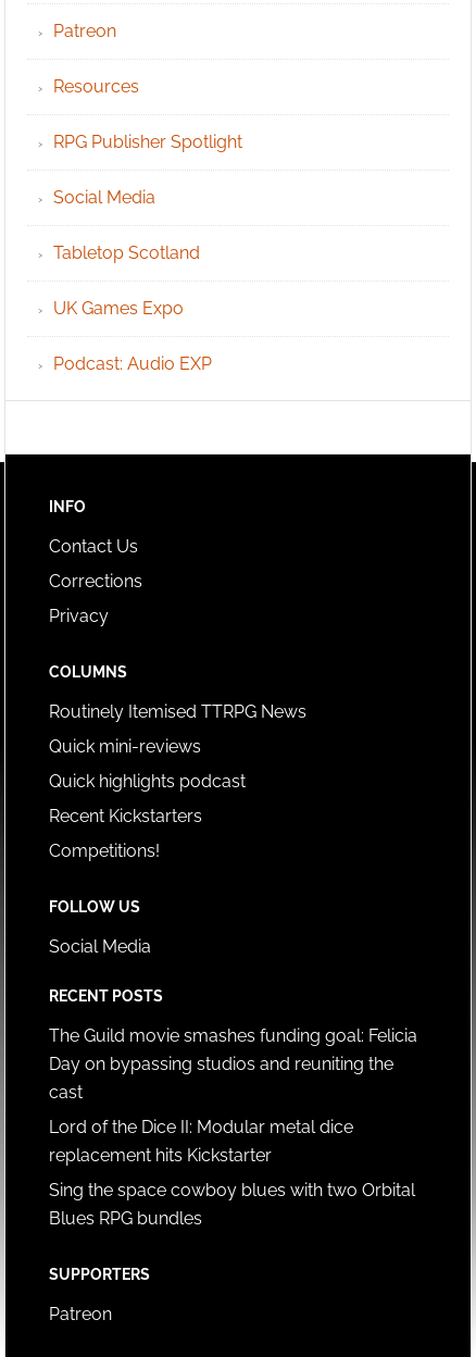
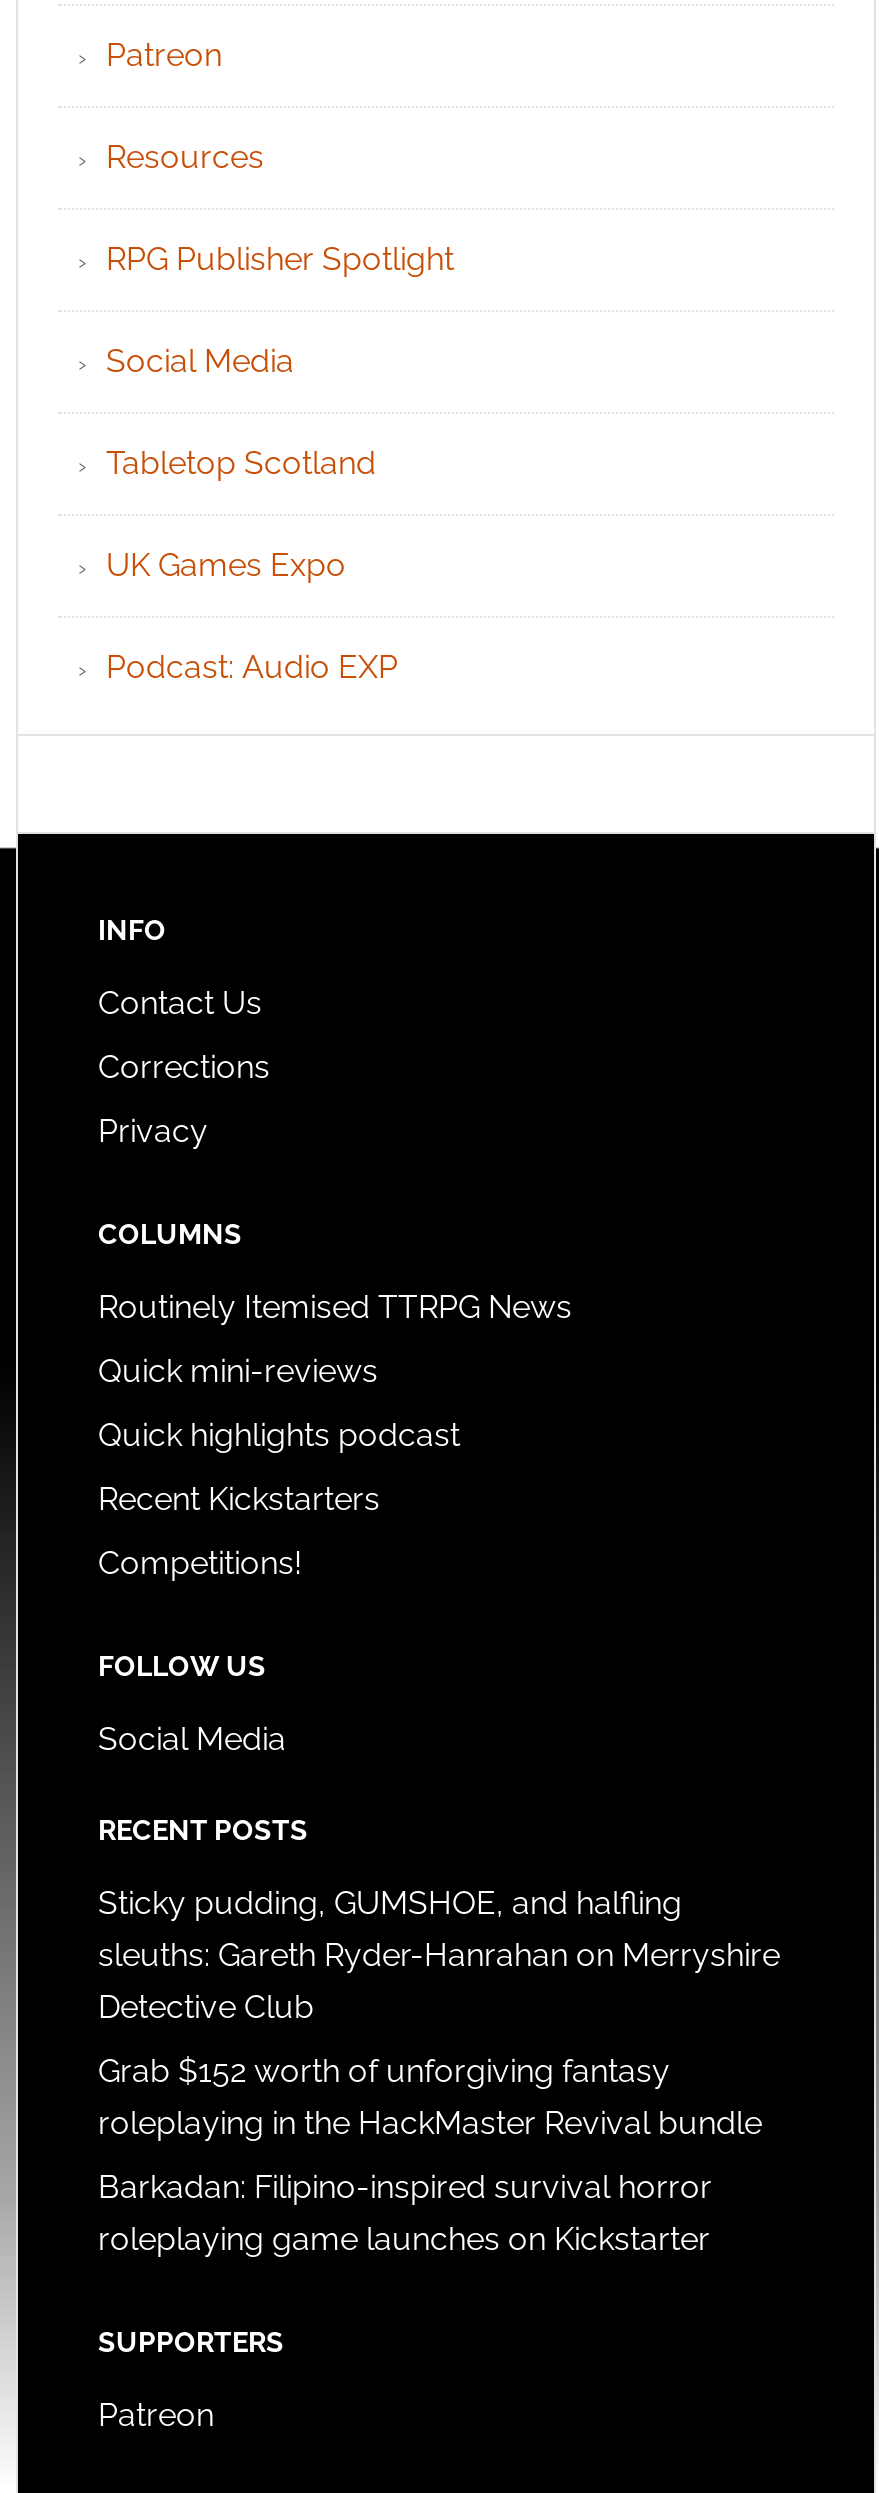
- The Guild movie smashes funding goal: Felicia
- Day on bypassing studios and reuniting the
- cast
+ Sticky pudding, GUMSHOE, and halfling
+ sleuths: Gareth Ryder-Hanrahan on Merryshire
+ Detective Club

- Lord of the Dice II: Modular metal dice
- replacement hits Kickstarter
+ Grab $152 worth of unforgiving fantasy
+ roleplaying in the HackMaster Revival bundle

- Sing the space cowboy blues with two Orbital
- Blues RPG bundles
+ Barkadan: Filipino-inspired survival horror
+ roleplaying game launches on Kickstarter
